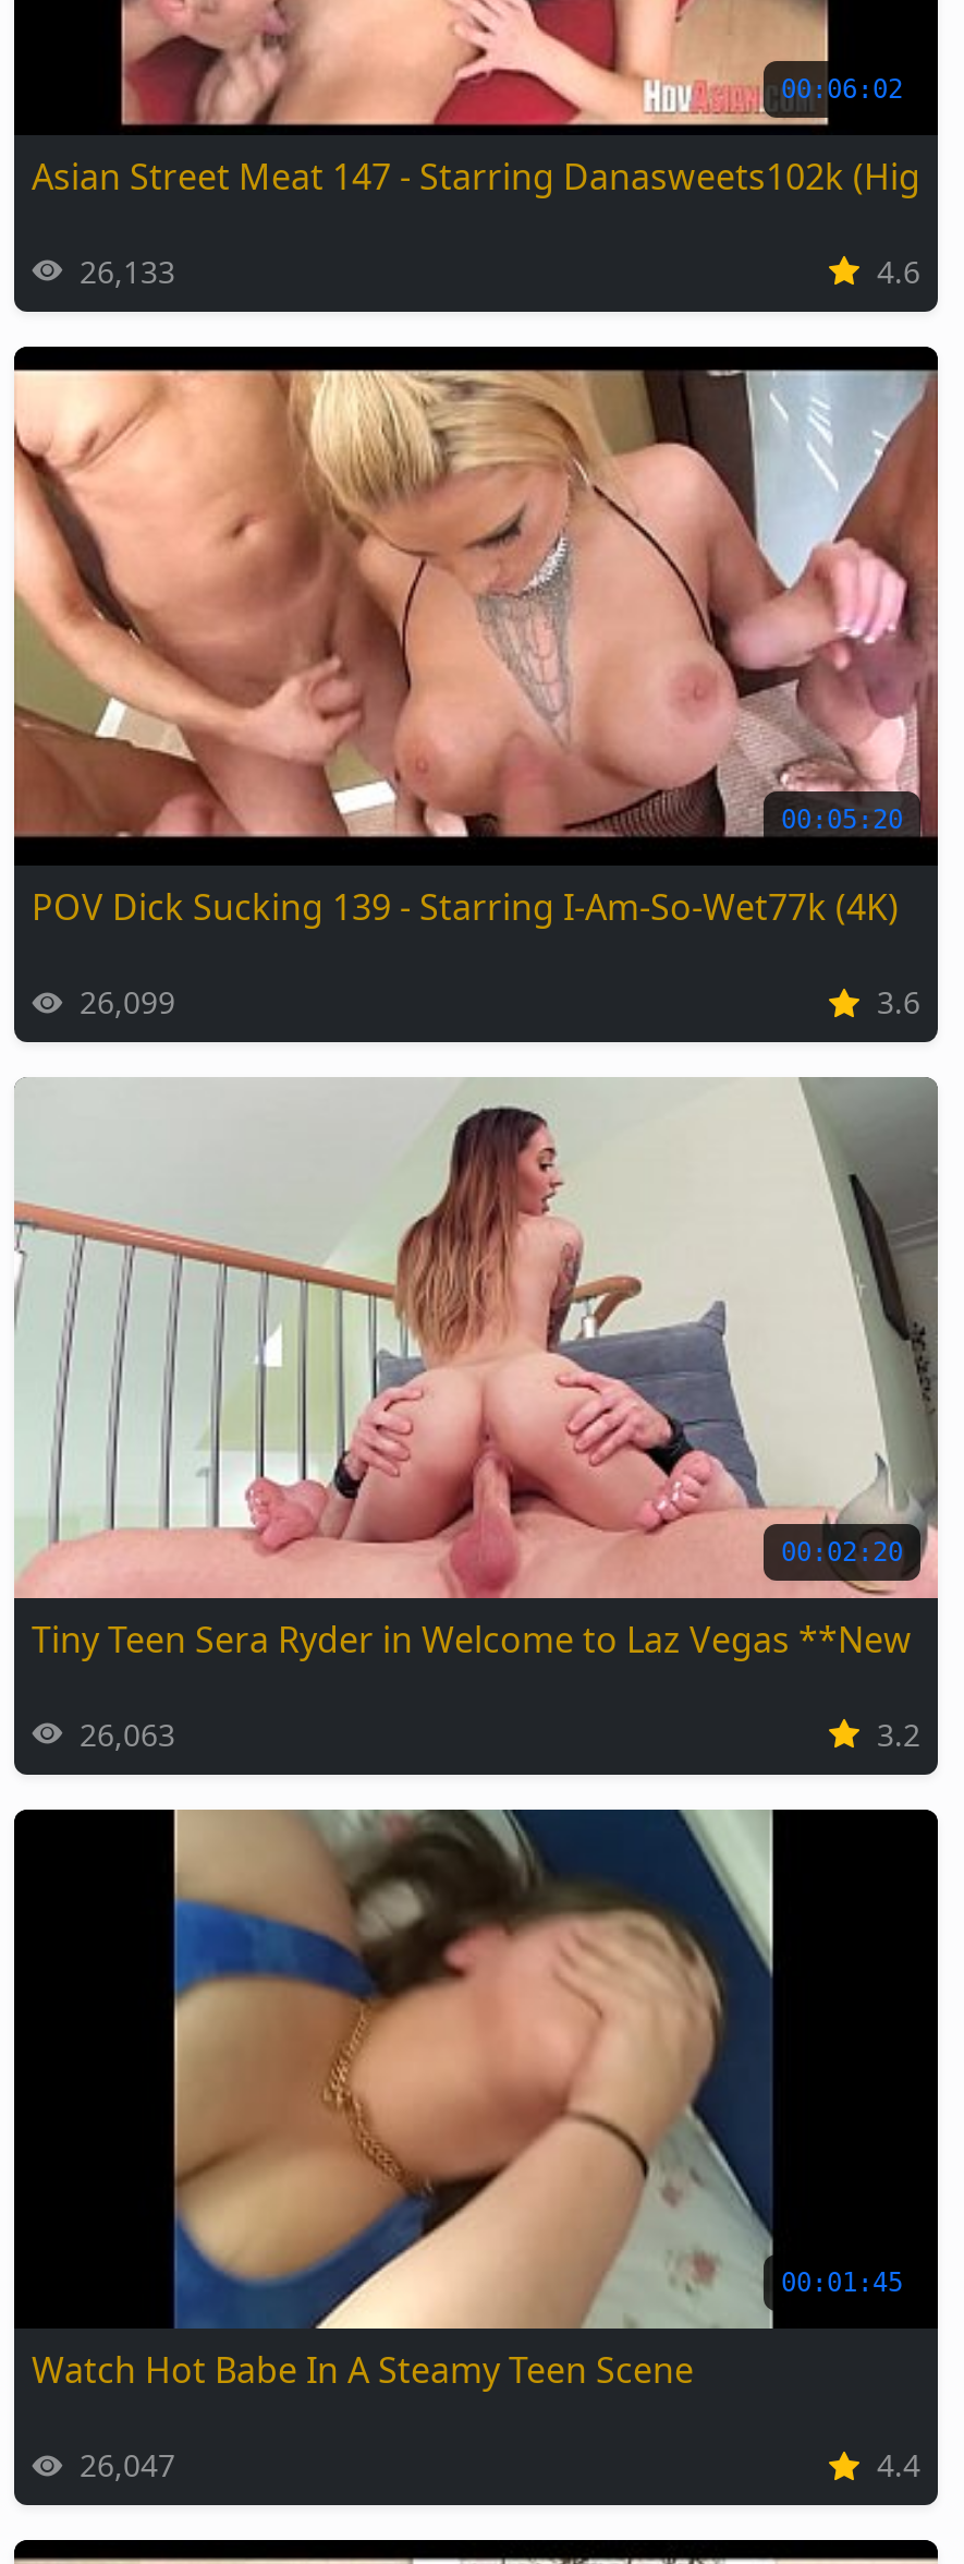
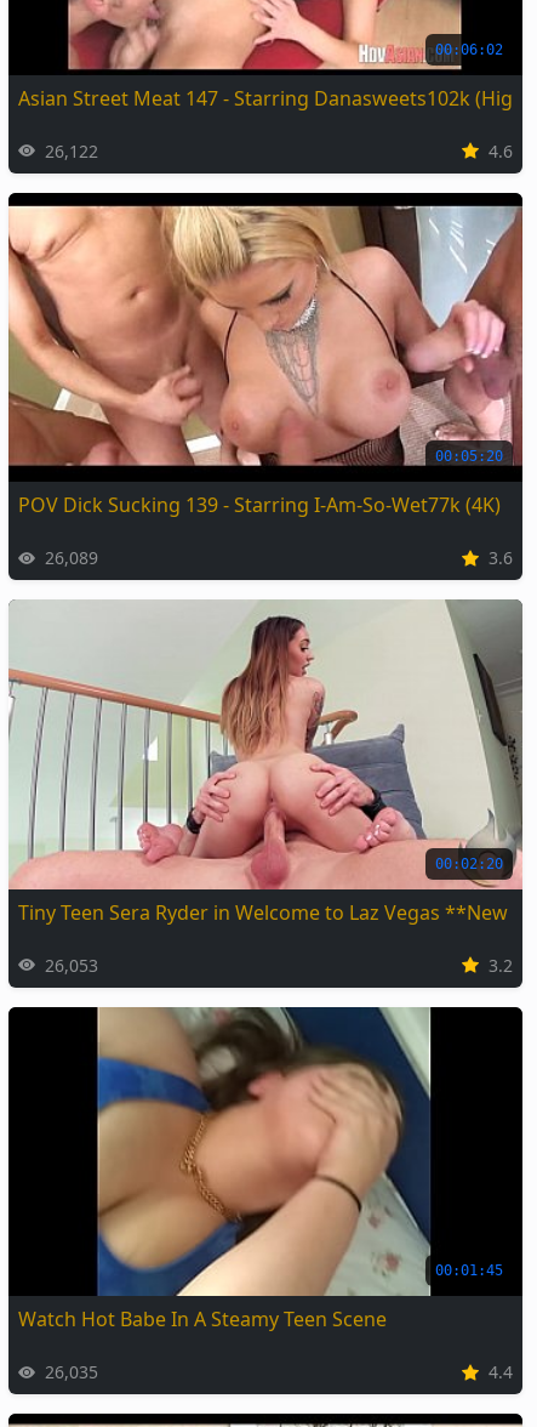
- 26,133
+ 26,122

- 26,099
+ 26,089

- 26,063
+ 26,053

- 26,047
+ 26,035
